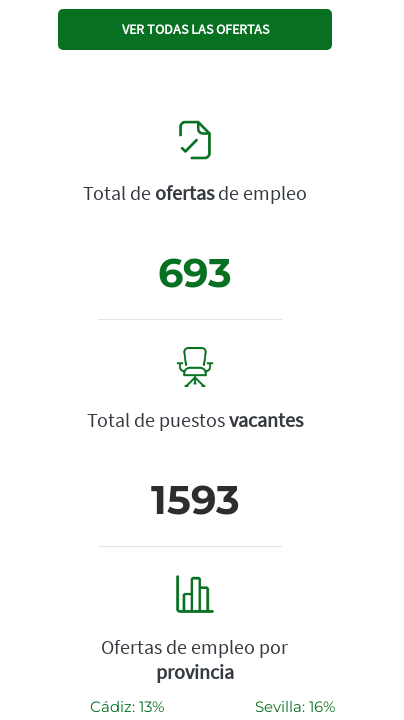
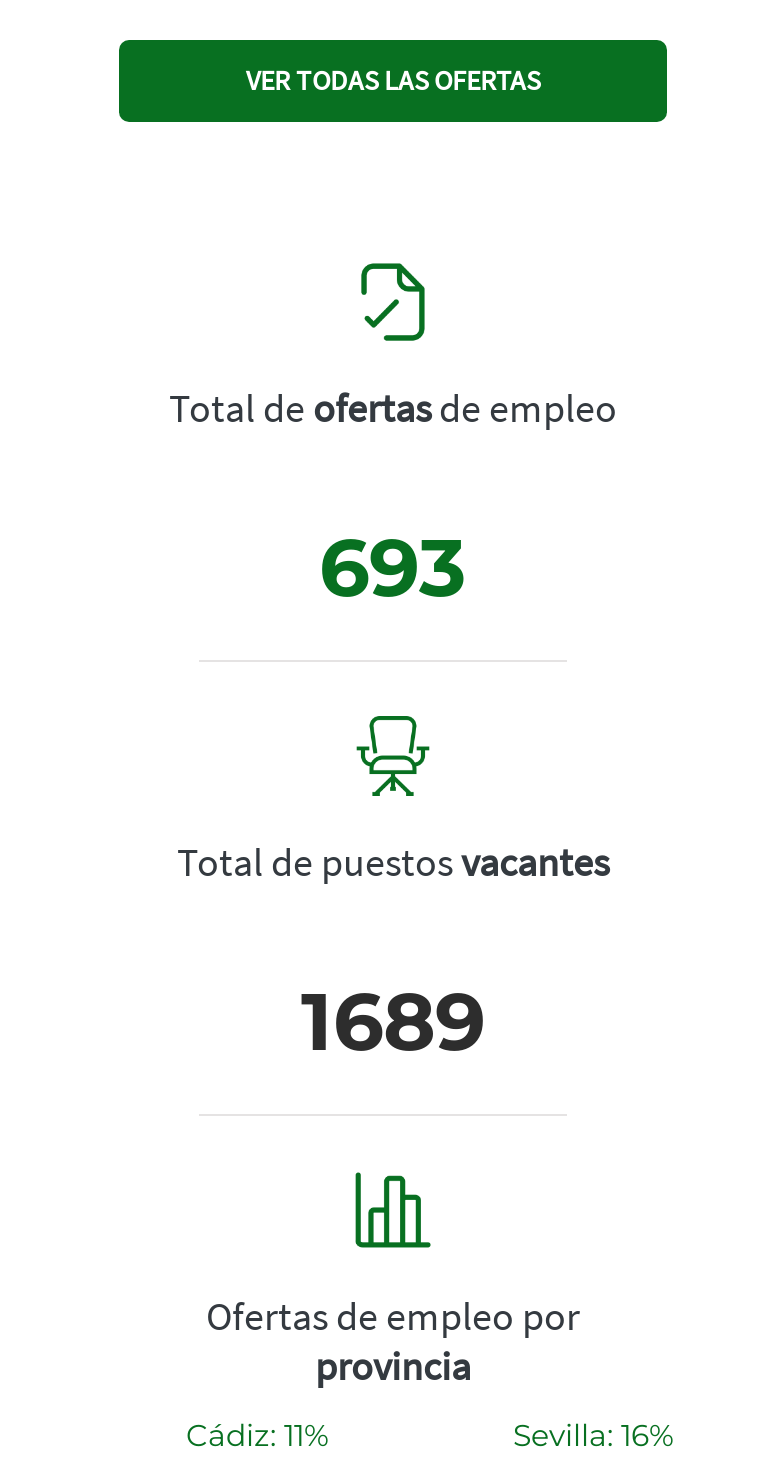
- 1593
+ 1689

- Cádiz: 13%
+ Cádiz: 11%
